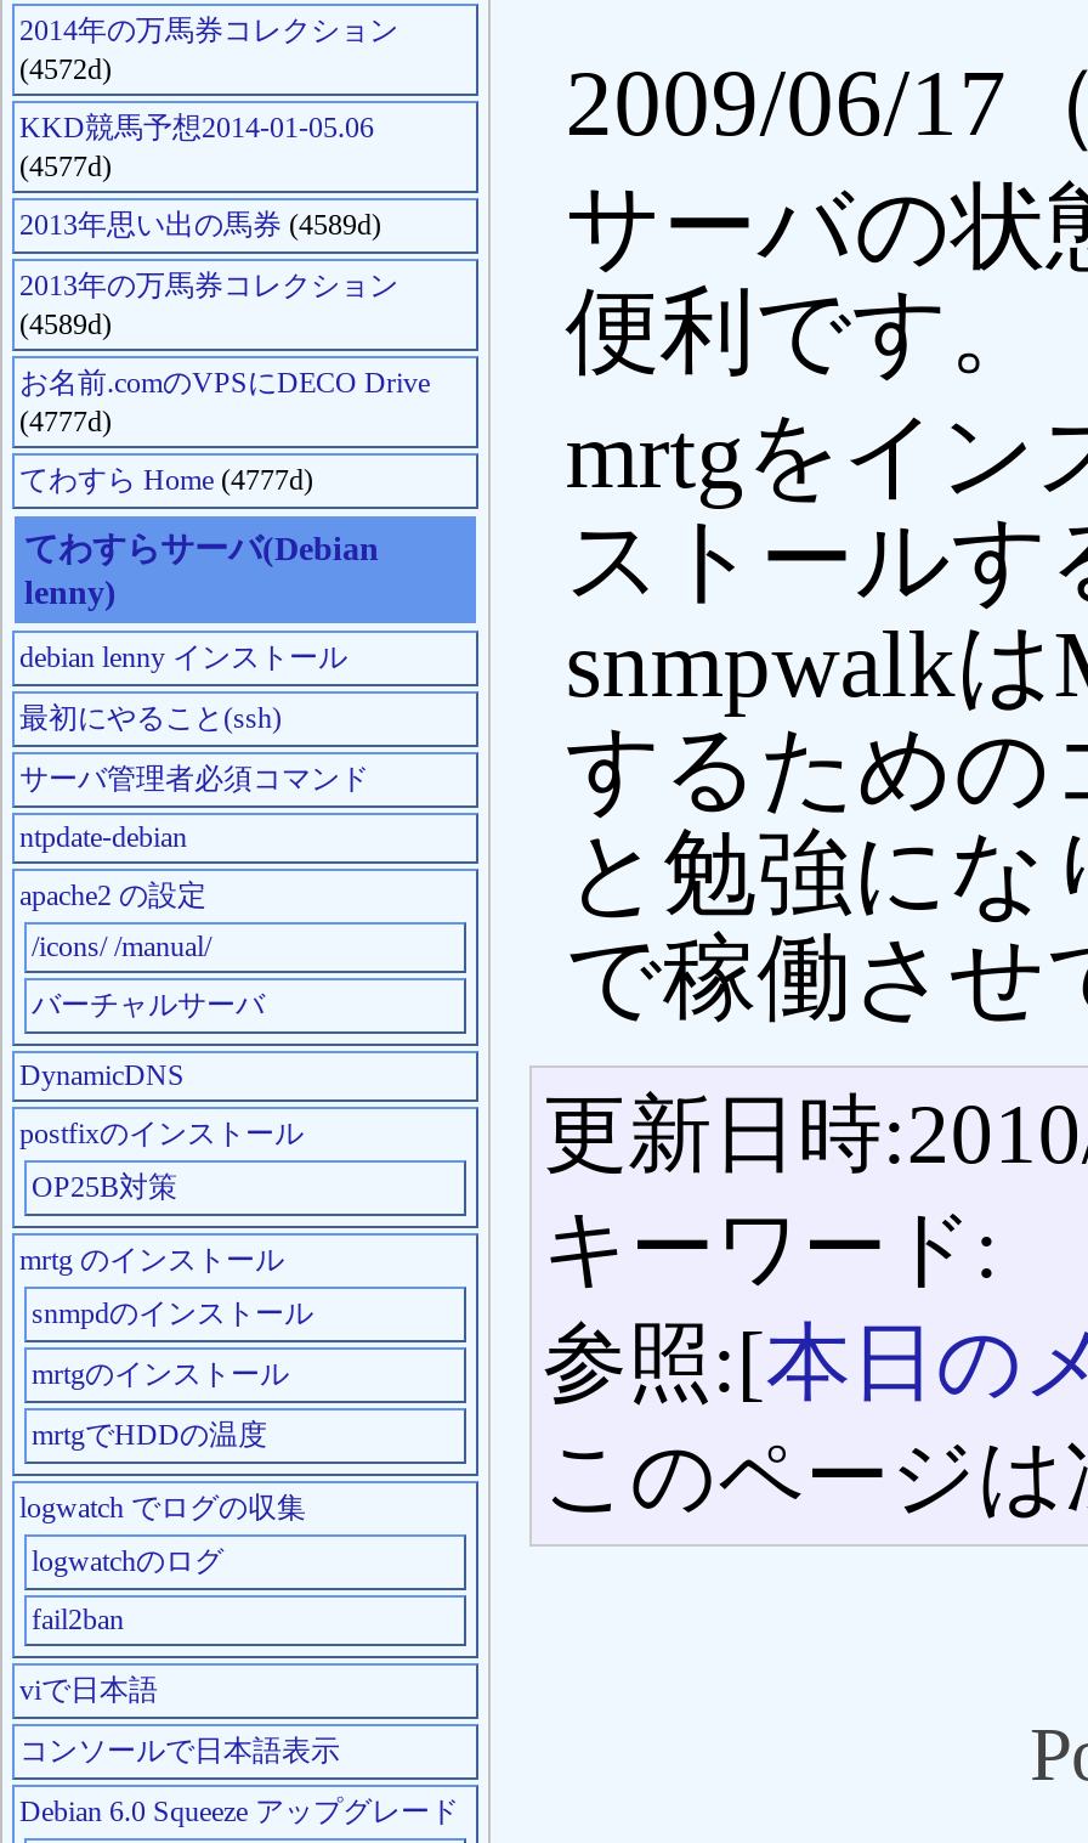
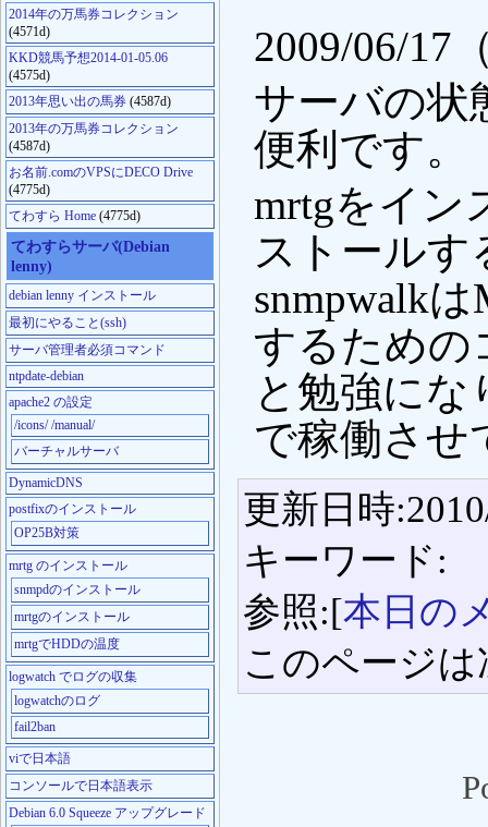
- (4572d)
+ (4571d)

- (4577d)
+ (4575d)

- 2013年思い出の馬券 (4589d)
+ 2013年思い出の馬券 (4587d)

- (4589d)
+ (4587d)

- (4777d)
+ (4775d)

- てわすら Home (4777d)
+ てわすら Home (4775d)
